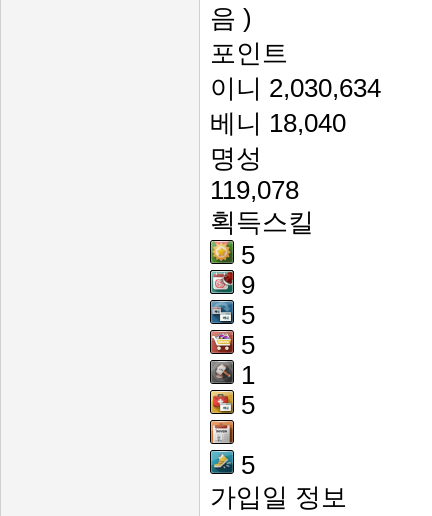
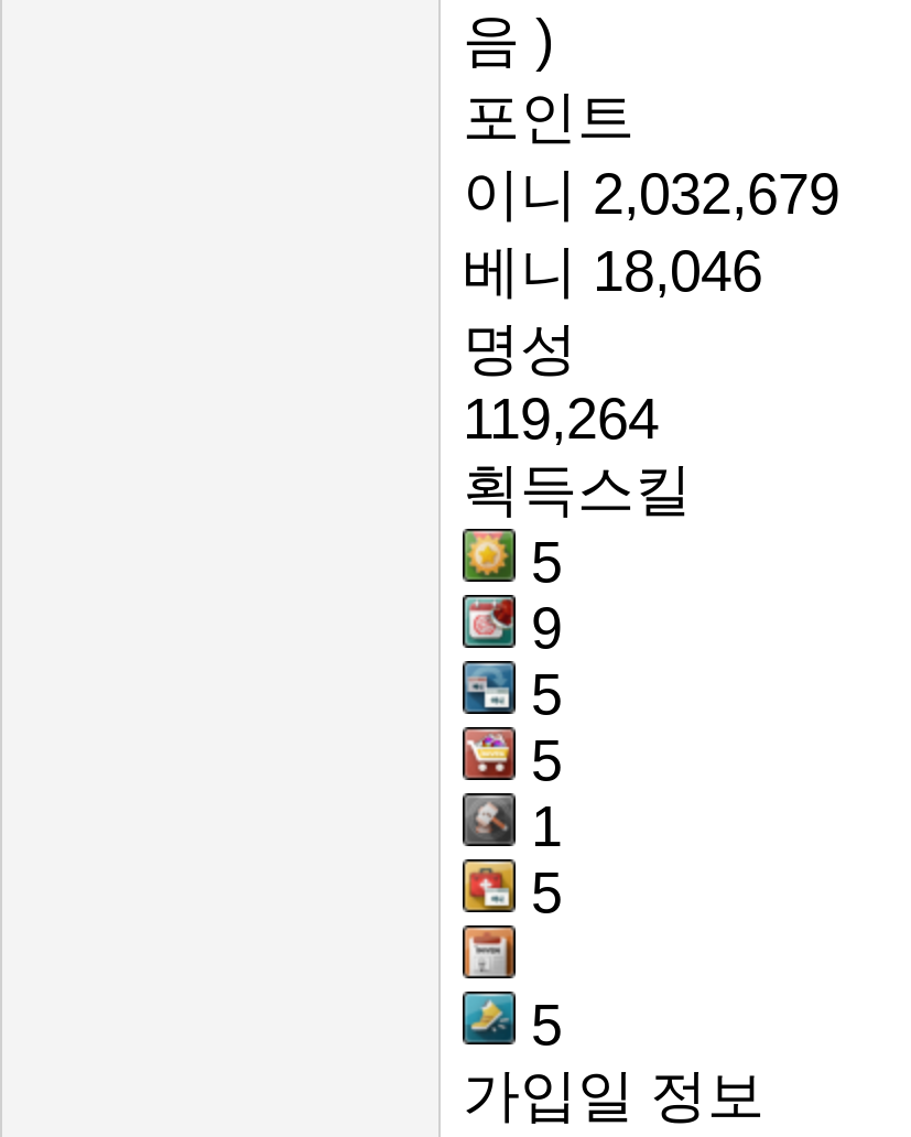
- 이니 2,030,634
+ 이니 2,032,679

- 베니 18,040
+ 베니 18,046

- 119,078
+ 119,264
